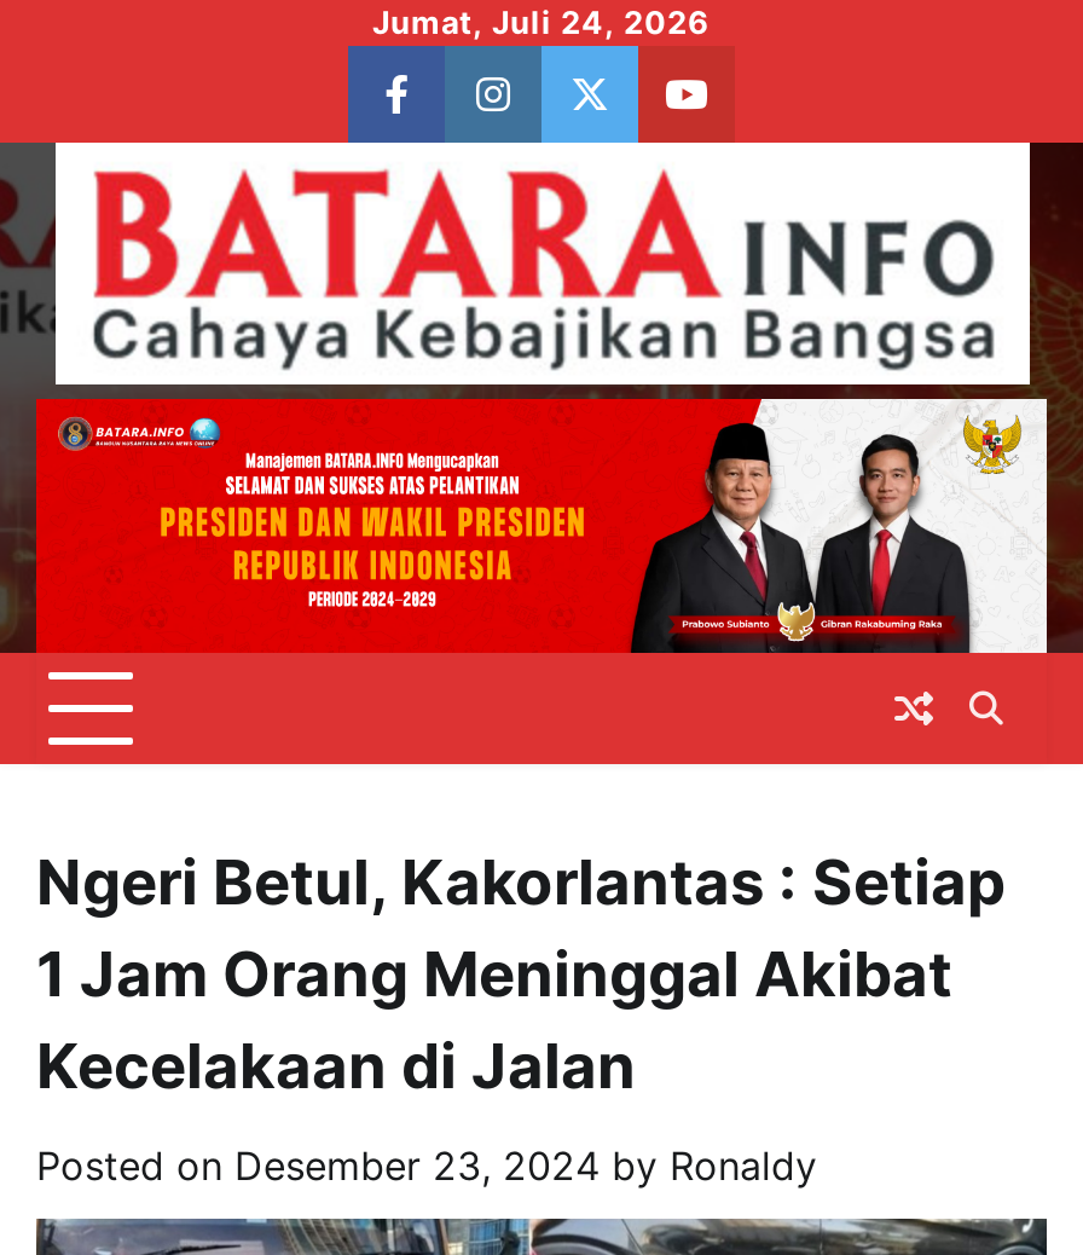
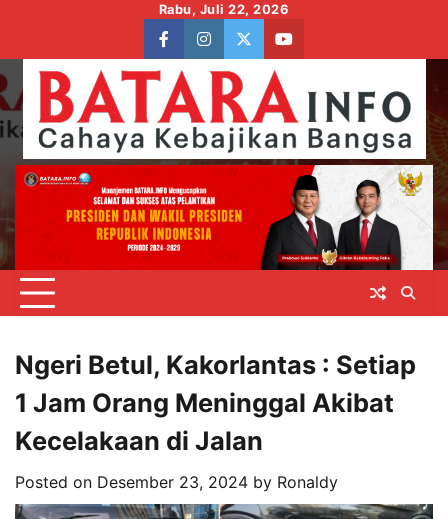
- Jumat, Juli 24, 2026
+ Rabu, Juli 22, 2026
